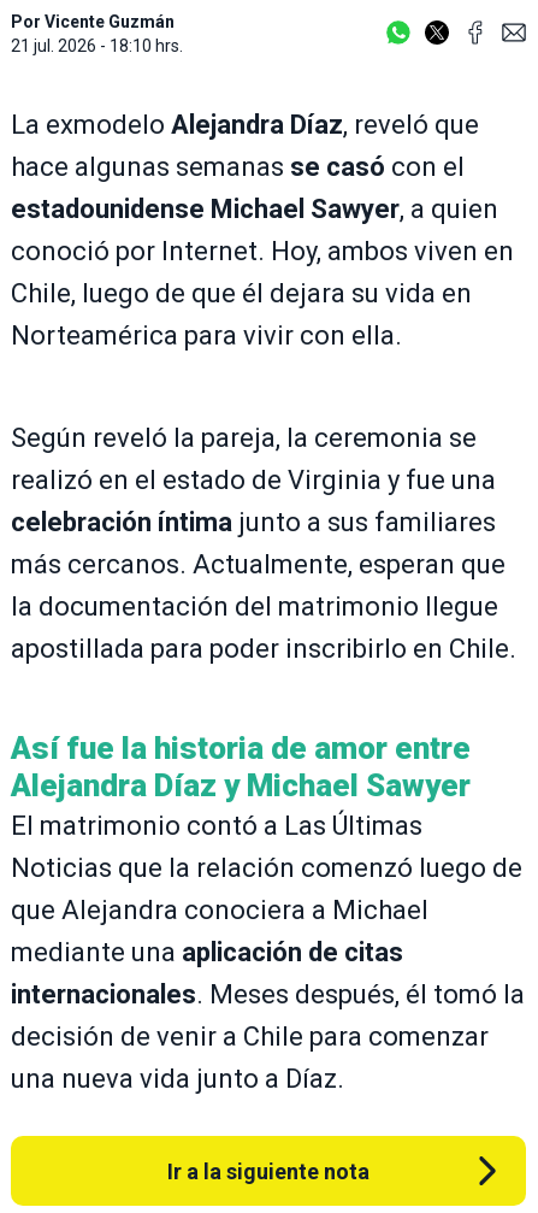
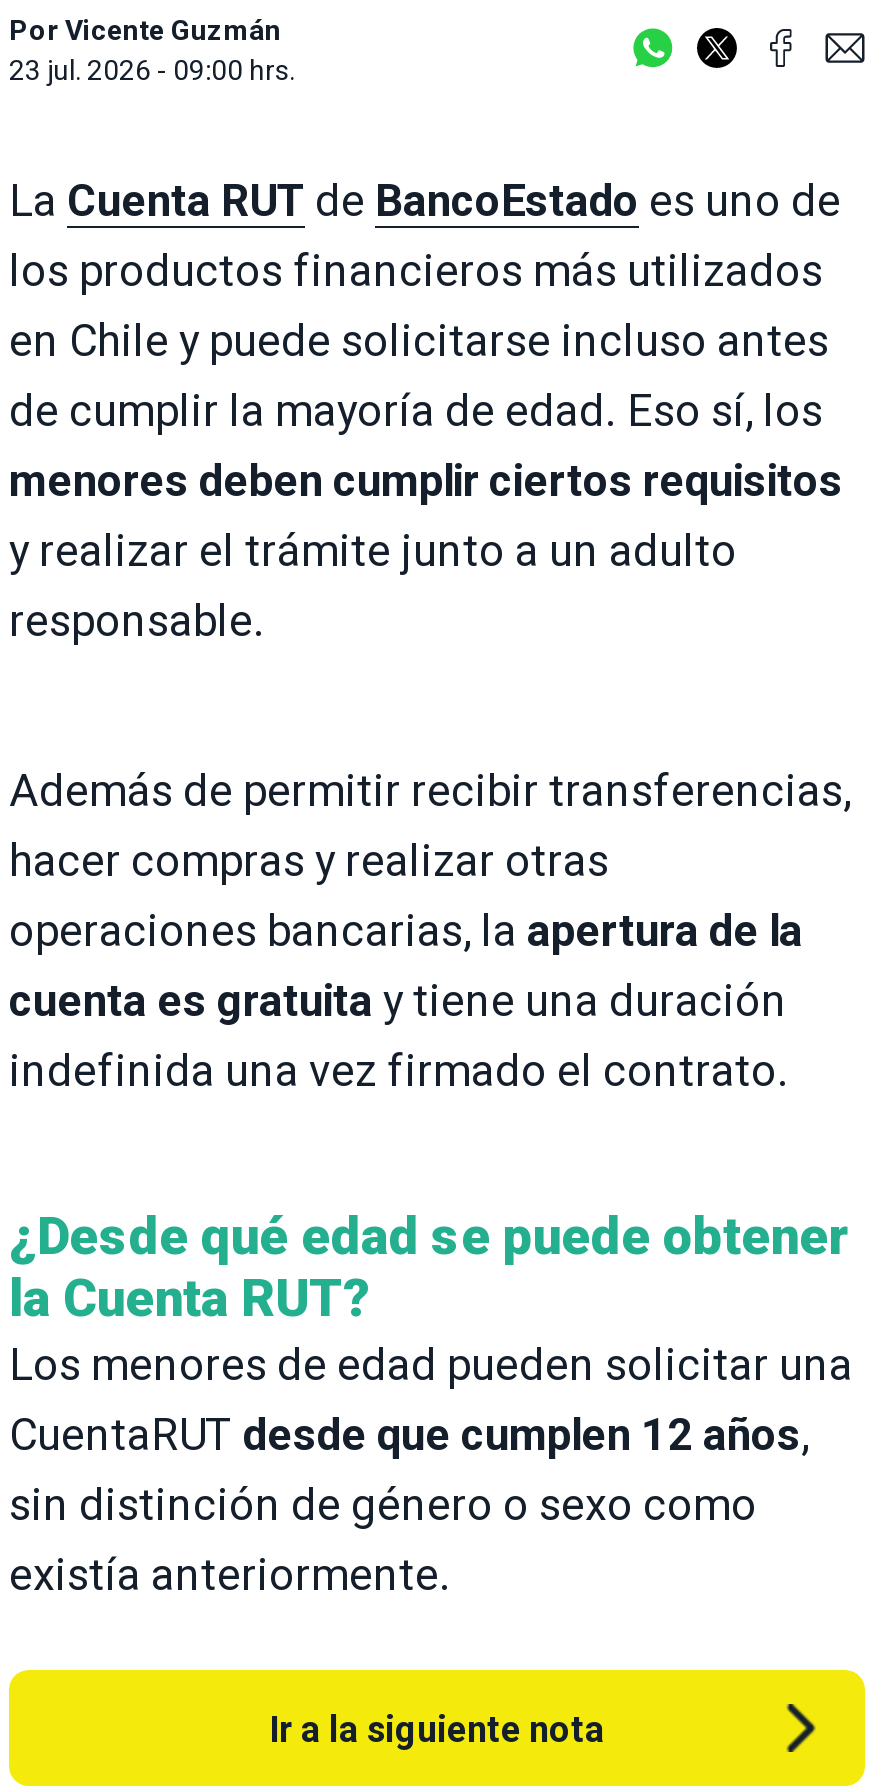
- 21 jul. 2026 - 18:10 hrs.
+ 23 jul. 2026 - 09:00 hrs.

- La exmodelo Alejandra Díaz, reveló que
- hace algunas semanas se casó con el
- estadounidense Michael Sawyer, a quien
- conoció por Internet. Hoy, ambos viven en
- Chile, luego de que él dejara su vida en
- Norteamérica para vivir con ella.
+ La Cuenta RUT de BancoEstado es uno de
+ los productos financieros más utilizados
+ en Chile y puede solicitarse incluso antes
+ de cumplir la mayoría de edad. Eso sí, los
+ menores deben cumplir ciertos requisitos
+ y realizar el trámite junto a un adulto
+ responsable.

- Según reveló la pareja, la ceremonia se
- realizó en el estado de Virginia y fue una
- celebración íntima junto a sus familiares
- más cercanos. Actualmente, esperan que
- la documentación del matrimonio llegue
- apostillada para poder inscribirlo en Chile.
+ Además de permitir recibir transferencias,
+ hacer compras y realizar otras
+ operaciones bancarias, la apertura de la
+ cuenta es gratuita y tiene una duración
+ indefinida una vez firmado el contrato.

- Así fue la historia de amor entre
- Alejandra Díaz y Michael Sawyer
- El matrimonio contó a Las Últimas
- Noticias que la relación comenzó luego de
- que Alejandra conociera a Michael
- mediante una aplicación de citas
- internacionales. Meses después, él tomó la
- decisión de venir a Chile para comenzar
- una nueva vida junto a Díaz.
+ ¿Desde qué edad se puede obtener
+ la Cuenta RUT?
+ Los menores de edad pueden solicitar una
+ CuentaRUT desde que cumplen 12 años,
+ sin distinción de género o sexo como
+ existía anteriormente.
